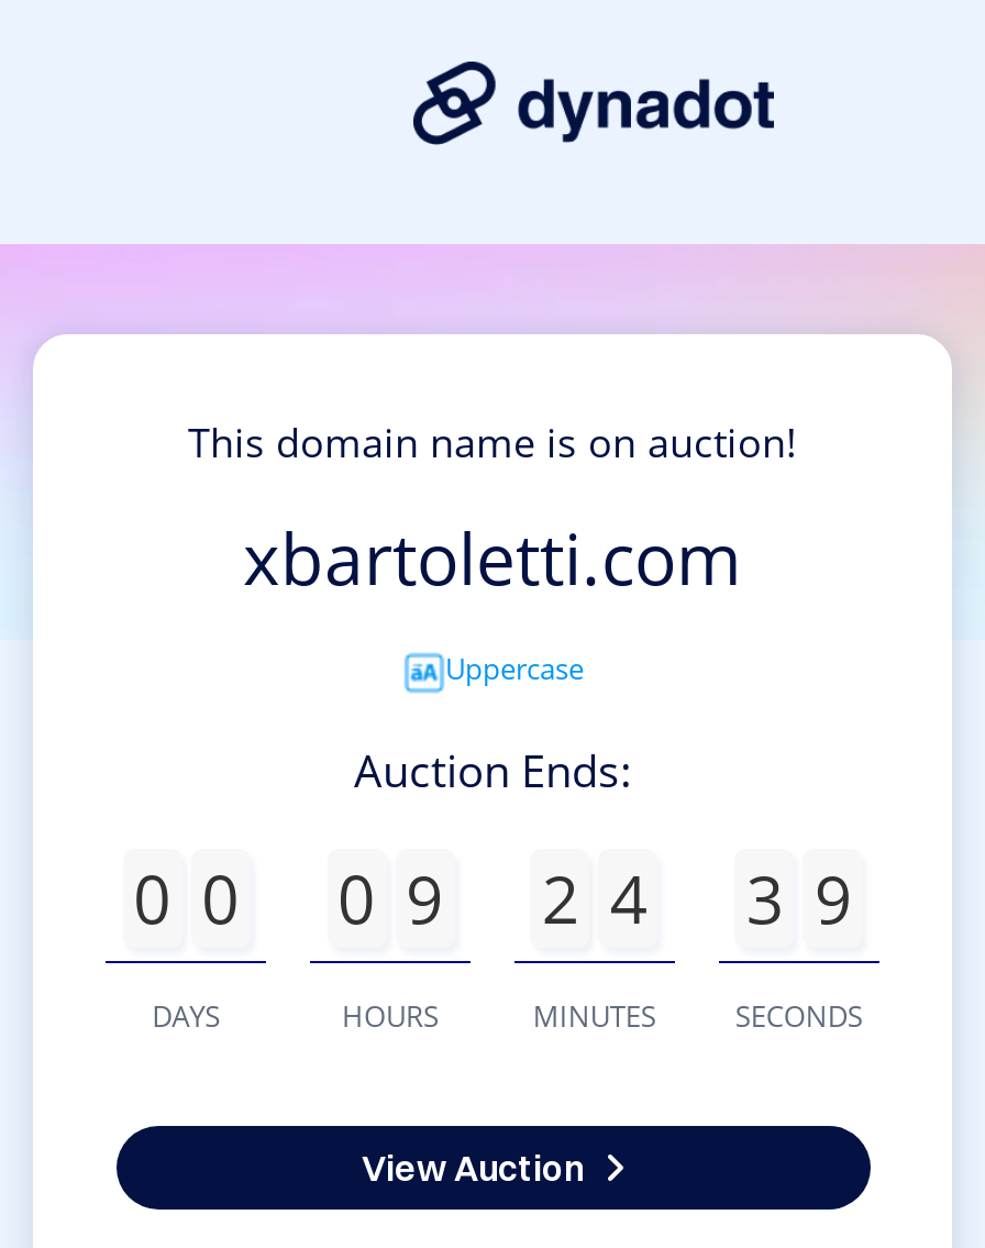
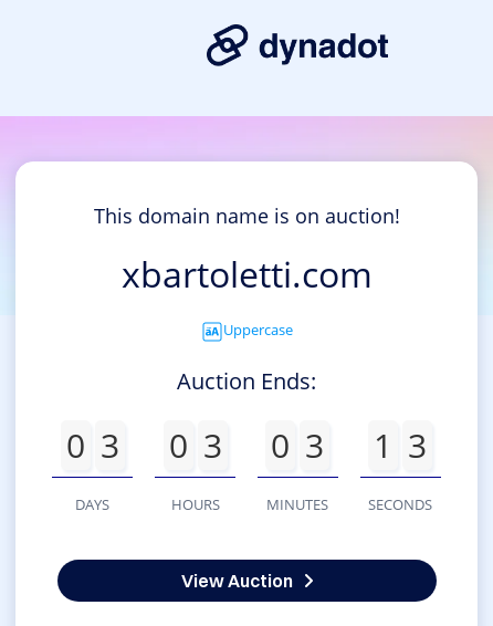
- 0 0
+ 0 3

- 0 9
+ 0 3

- 2 4
+ 0 3

- 3 9
+ 1 3
